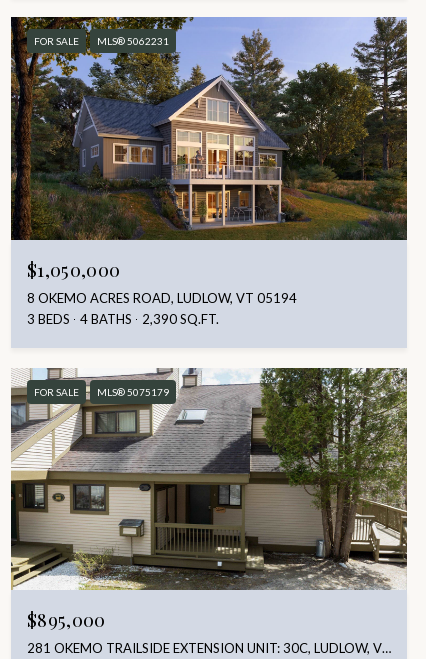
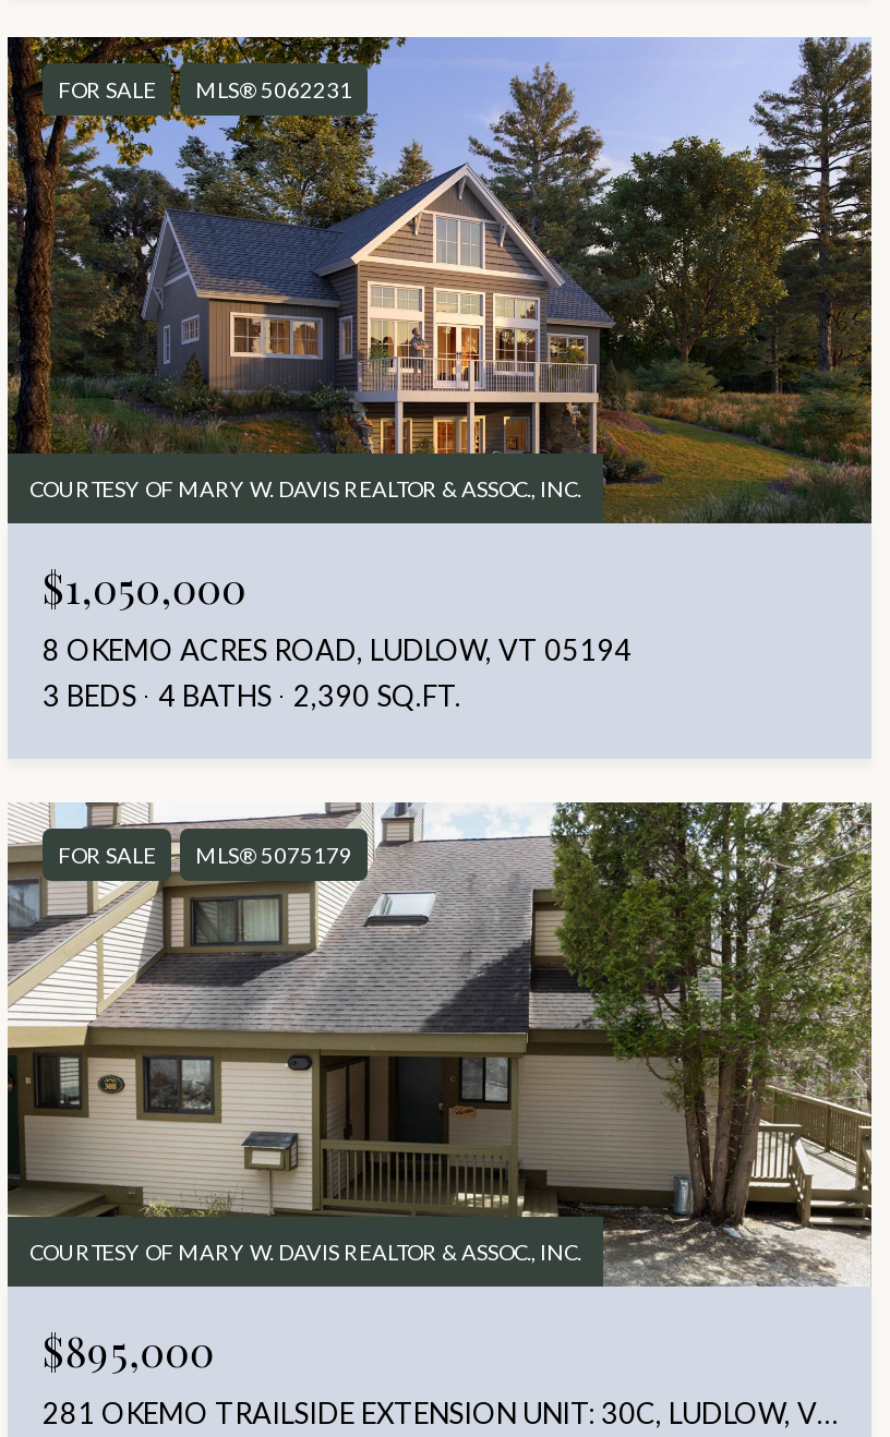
+ COURTESY OF MARY W. DAVIS REALTOR & ASSOC., INC.

+ COURTESY OF MARY W. DAVIS REALTOR & ASSOC., INC.
